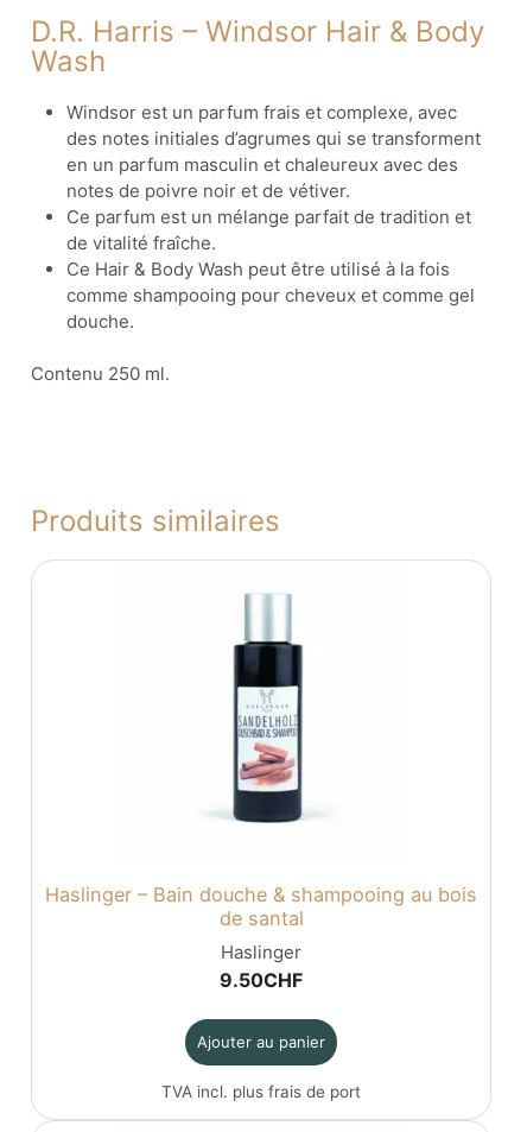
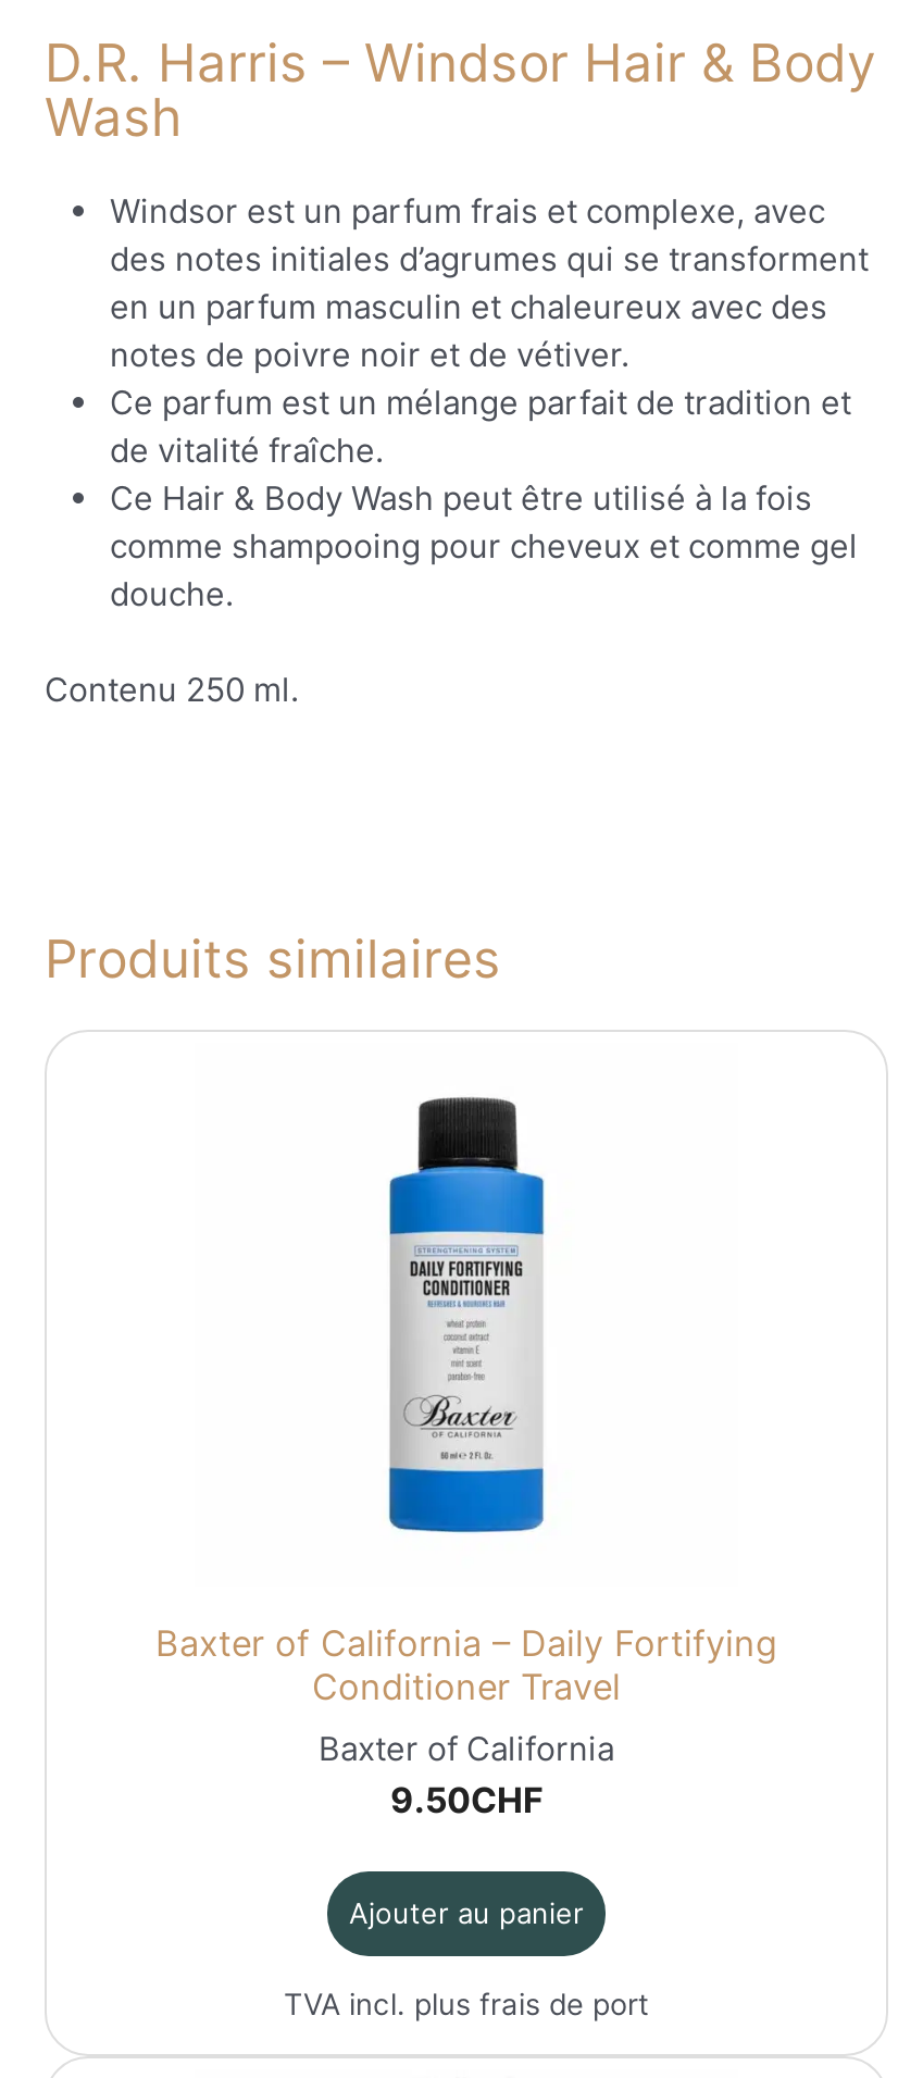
- [image]
+ [image]

- Haslinger – Bain douche & shampooing au bois
- de santal
- Haslinger
+ Baxter of California – Daily Fortifying
+ Conditioner Travel
+ Baxter of California
